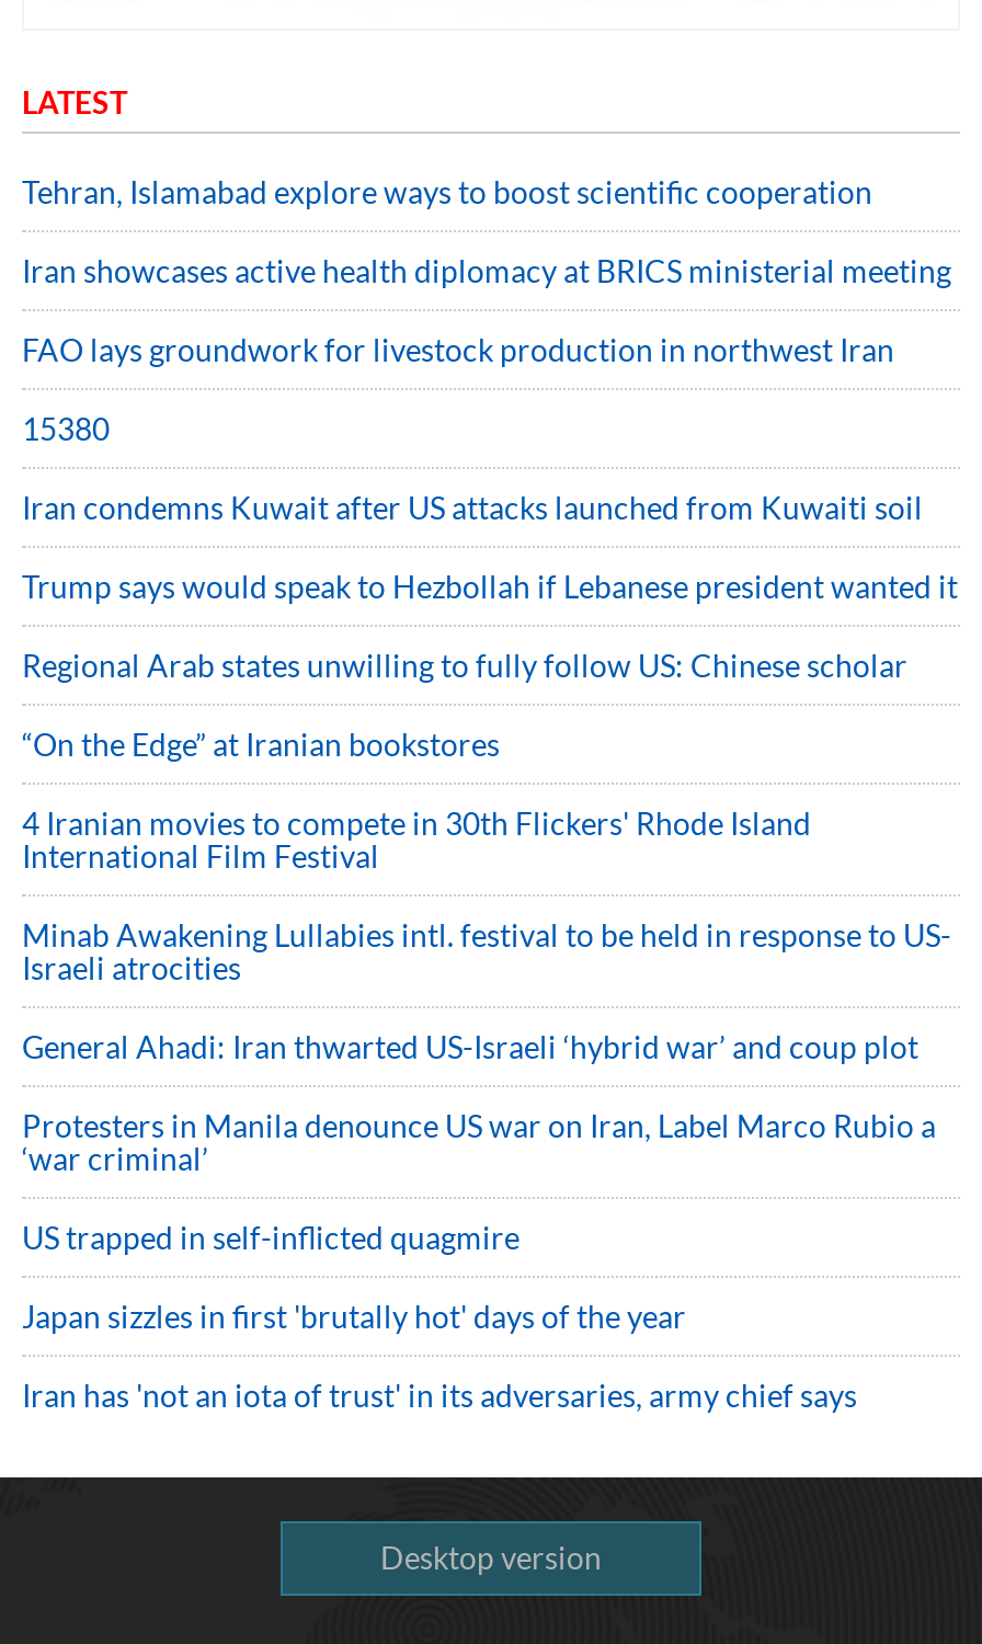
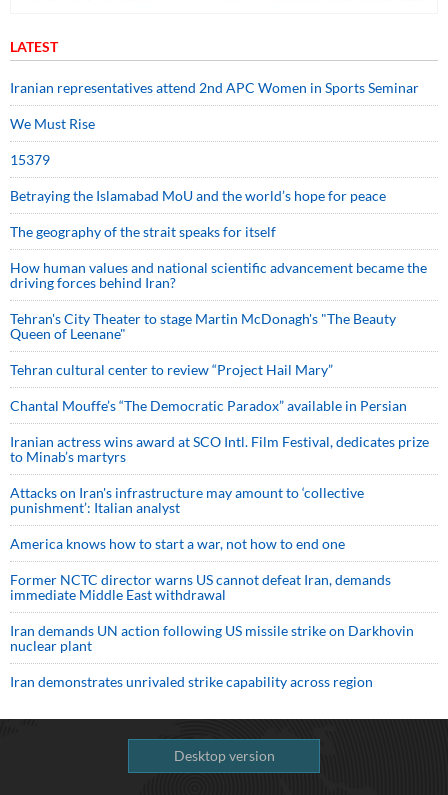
- Tehran, Islamabad explore ways to boost scientific cooperation
+ Iranian representatives attend 2nd APC Women in Sports Seminar

- Iran showcases active health diplomacy at BRICS ministerial meeting
+ We Must Rise

- FAO lays groundwork for livestock production in northwest Iran
+ 15379

- 15380
+ Betraying the Islamabad MoU and the world’s hope for peace

- Iran condemns Kuwait after US attacks launched from Kuwaiti soil
+ The geography of the strait speaks for itself

- Trump says would speak to Hezbollah if Lebanese president wanted it
+ How human values and national scientific advancement became the
+ driving forces behind Iran?

- Regional Arab states unwilling to fully follow US: Chinese scholar
+ Tehran's City Theater to stage Martin McDonagh's "The Beauty
+ Queen of Leenane"

- “On the Edge” at Iranian bookstores
+ Tehran cultural center to review “Project Hail Mary”

- 4 Iranian movies to compete in 30th Flickers' Rhode Island
- International Film Festival
+ Chantal Mouffe’s “The Democratic Paradox” available in Persian

- Minab Awakening Lullabies intl. festival to be held in response to US-
- Israeli atrocities
+ Iranian actress wins award at SCO Intl. Film Festival, dedicates prize
+ to Minab’s martyrs

- General Ahadi: Iran thwarted US-Israeli ‘hybrid war’ and coup plot
+ Attacks on Iran's infrastructure may amount to ‘collective
+ punishment’: Italian analyst

- Protesters in Manila denounce US war on Iran, Label Marco Rubio a
- ‘war criminal’
+ America knows how to start a war, not how to end one

- US trapped in self-inflicted quagmire
+ Former NCTC director warns US cannot defeat Iran, demands
+ immediate Middle East withdrawal

- Japan sizzles in first 'brutally hot' days of the year
+ Iran demands UN action following US missile strike on Darkhovin
+ nuclear plant

- Iran has 'not an iota of trust' in its adversaries, army chief says
+ Iran demonstrates unrivaled strike capability across region
